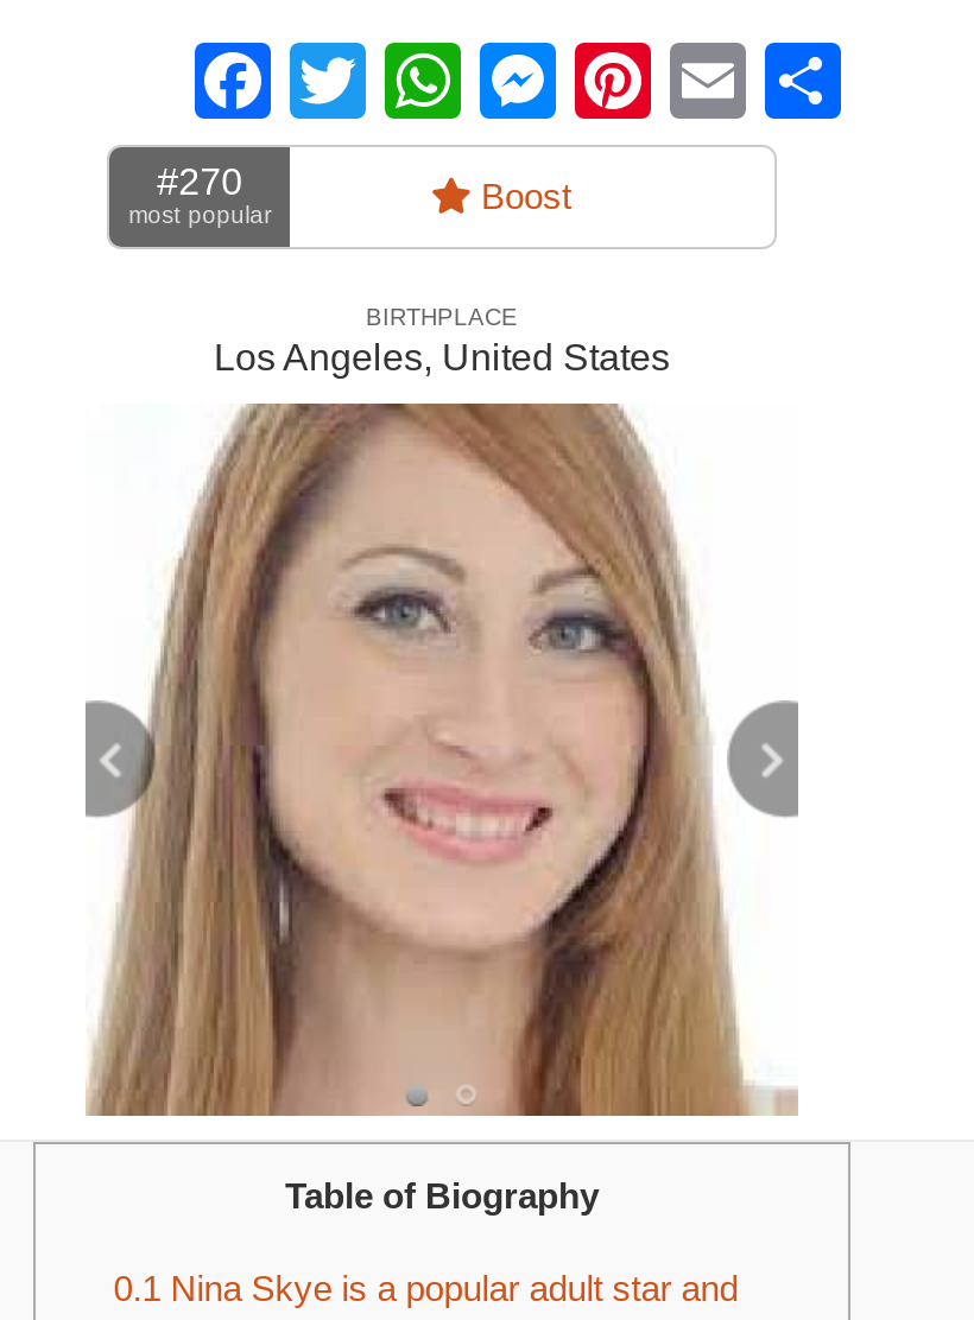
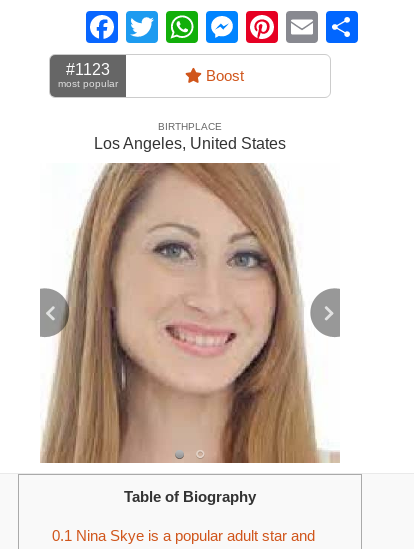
- #270
+ #1123
